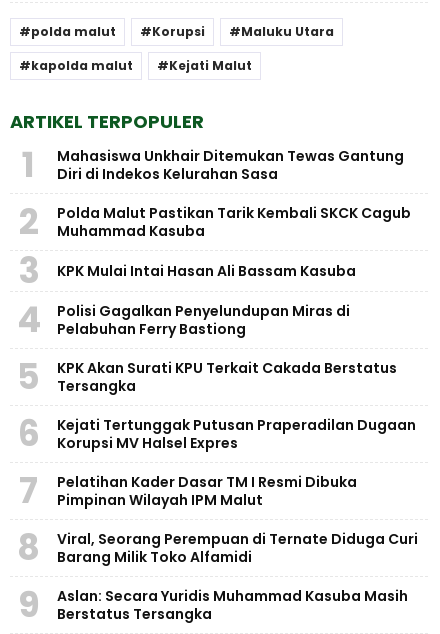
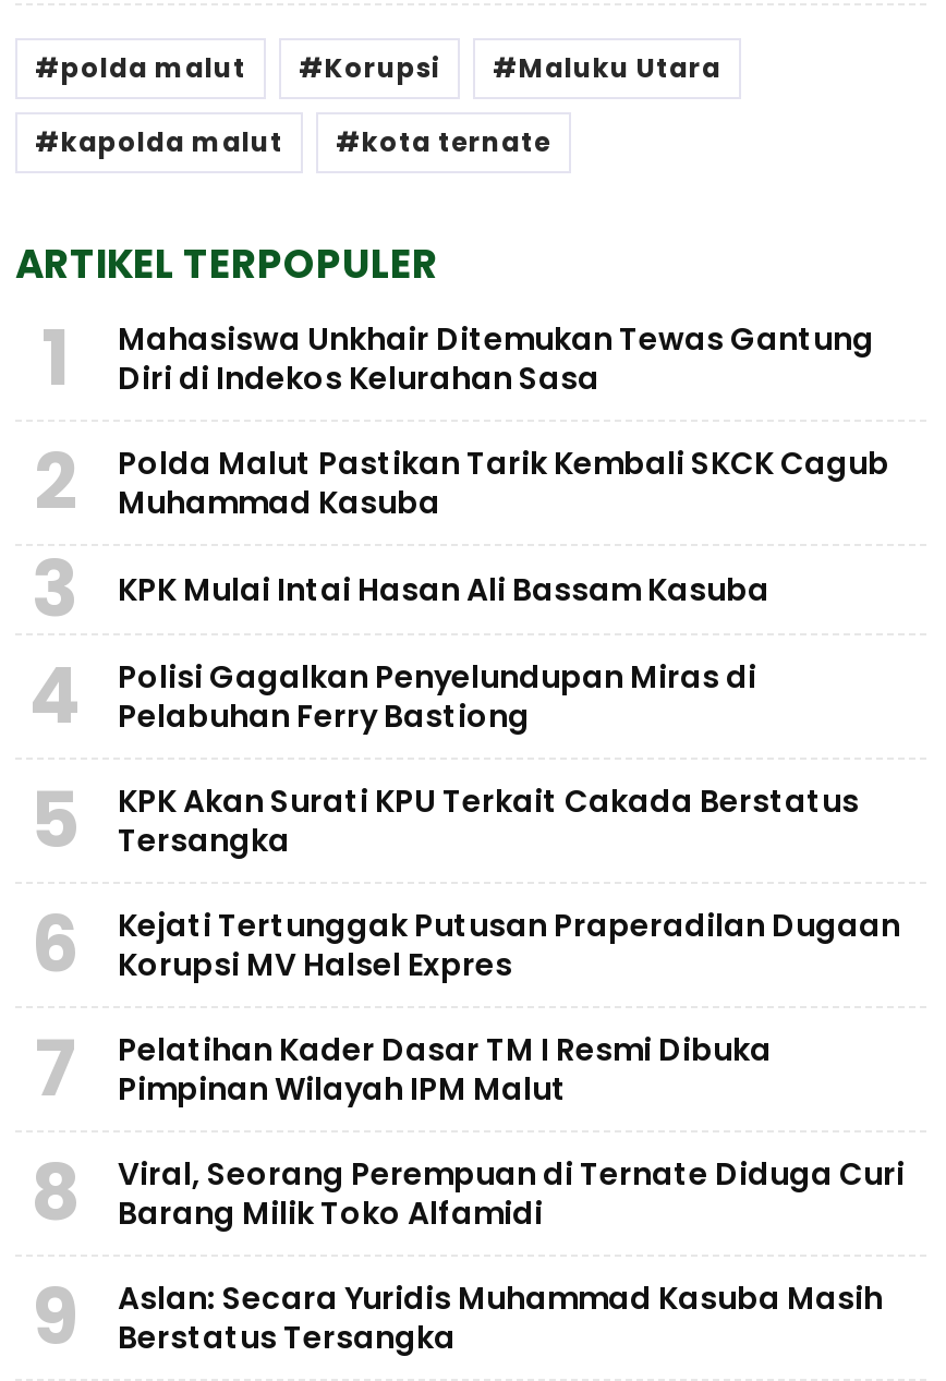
- Kejati Malut
+ kota ternate
